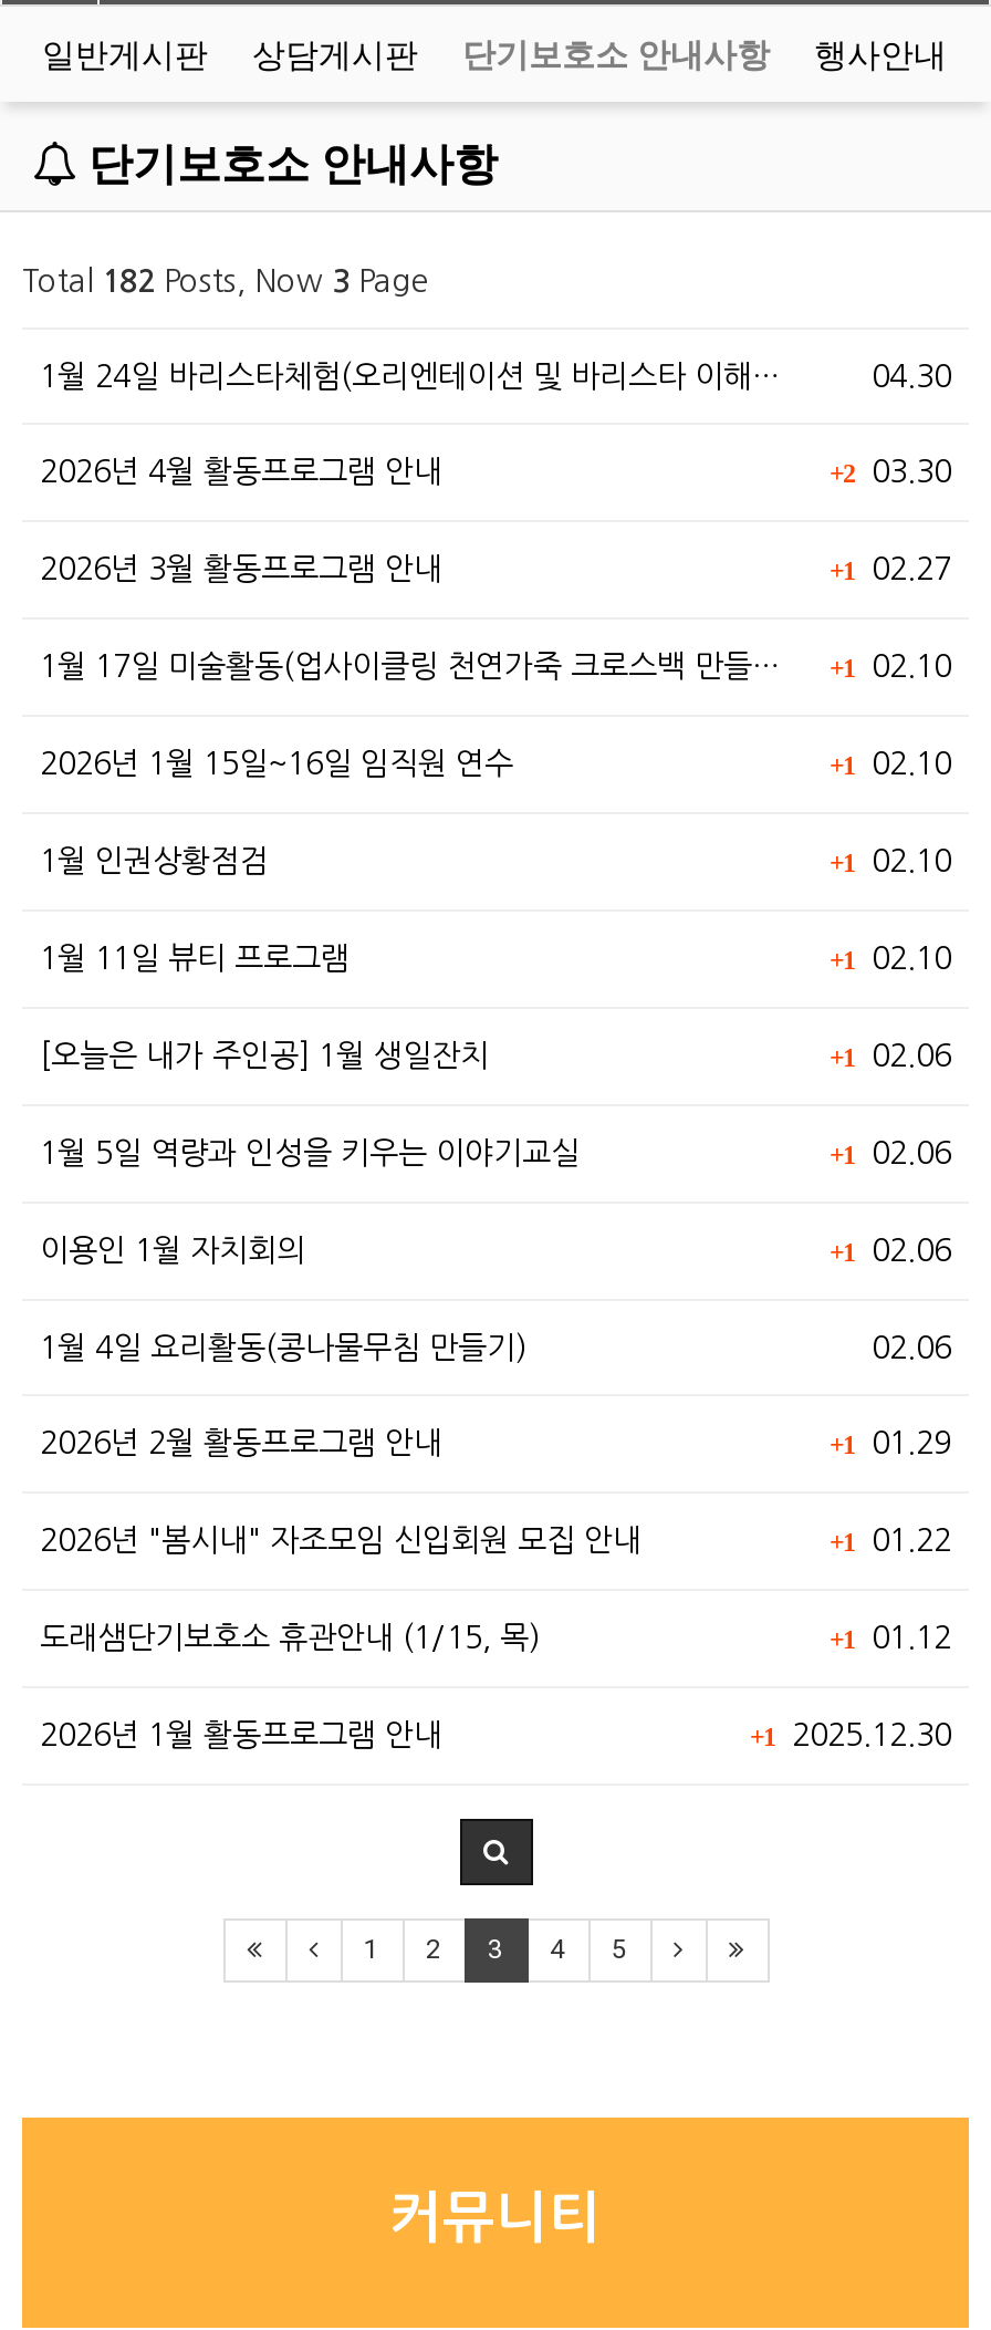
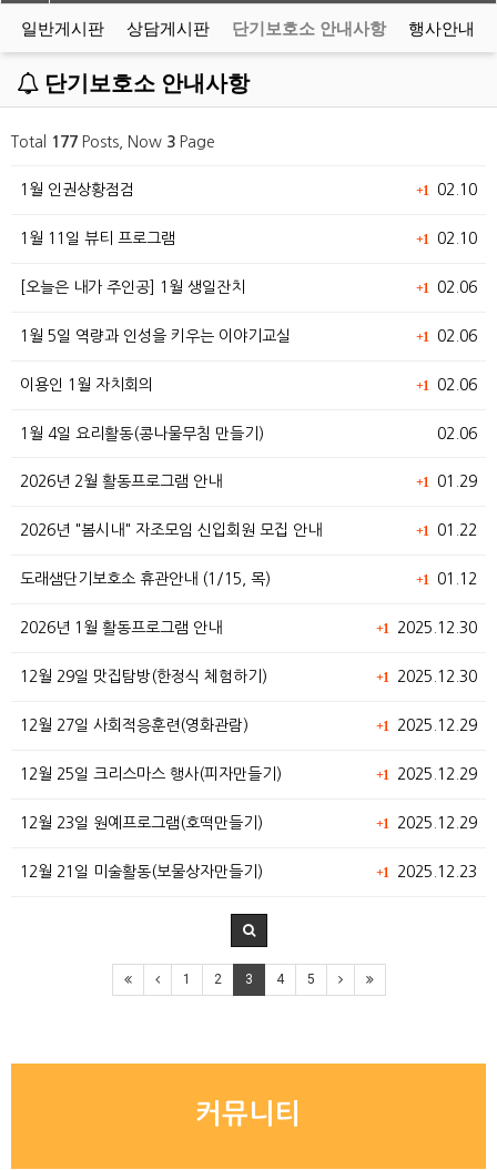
- Total 182 Posts, Now 3 Page
- 04.30
- 1월 24일 바리스타체험(오리엔테이션 및 바리스타 이해…
- +2 03.30
- 2026년 4월 활동프로그램 안내
- +1 02.27
- 2026년 3월 활동프로그램 안내
- +1 02.10
- 1월 17일 미술활동(업사이클링 천연가죽 크로스백 만들…
- +1 02.10
- 2026년 1월 15일~16일 임직원 연수
+ Total 177 Posts, Now 3 Page

moved up: +1 02.10 | 1월 인권상황점검 | +1 02.10 | ... | +1 2025.12.30 | 2026년 1월 활동프로그램 안내

+ +1 2025.12.30
+ 12월 29일 맛집탐방(한정식 체험하기)
+ +1 2025.12.29
+ 12월 27일 사회적응훈련(영화관람)
+ +1 2025.12.29
+ 12월 25일 크리스마스 행사(피자만들기)
+ +1 2025.12.29
+ 12월 23일 원예프로그램(호떡만들기)
+ +1 2025.12.23
+ 12월 21일 미술활동(보물상자만들기)
